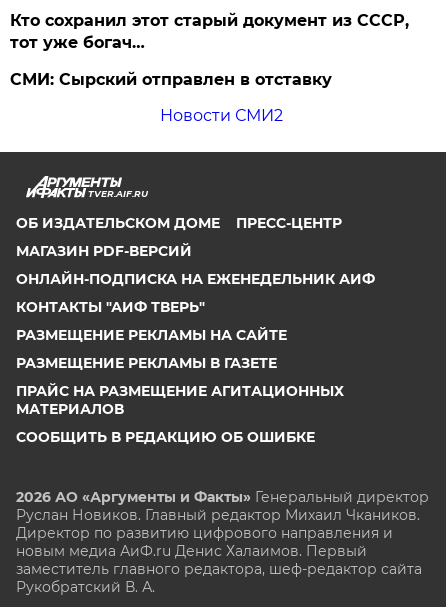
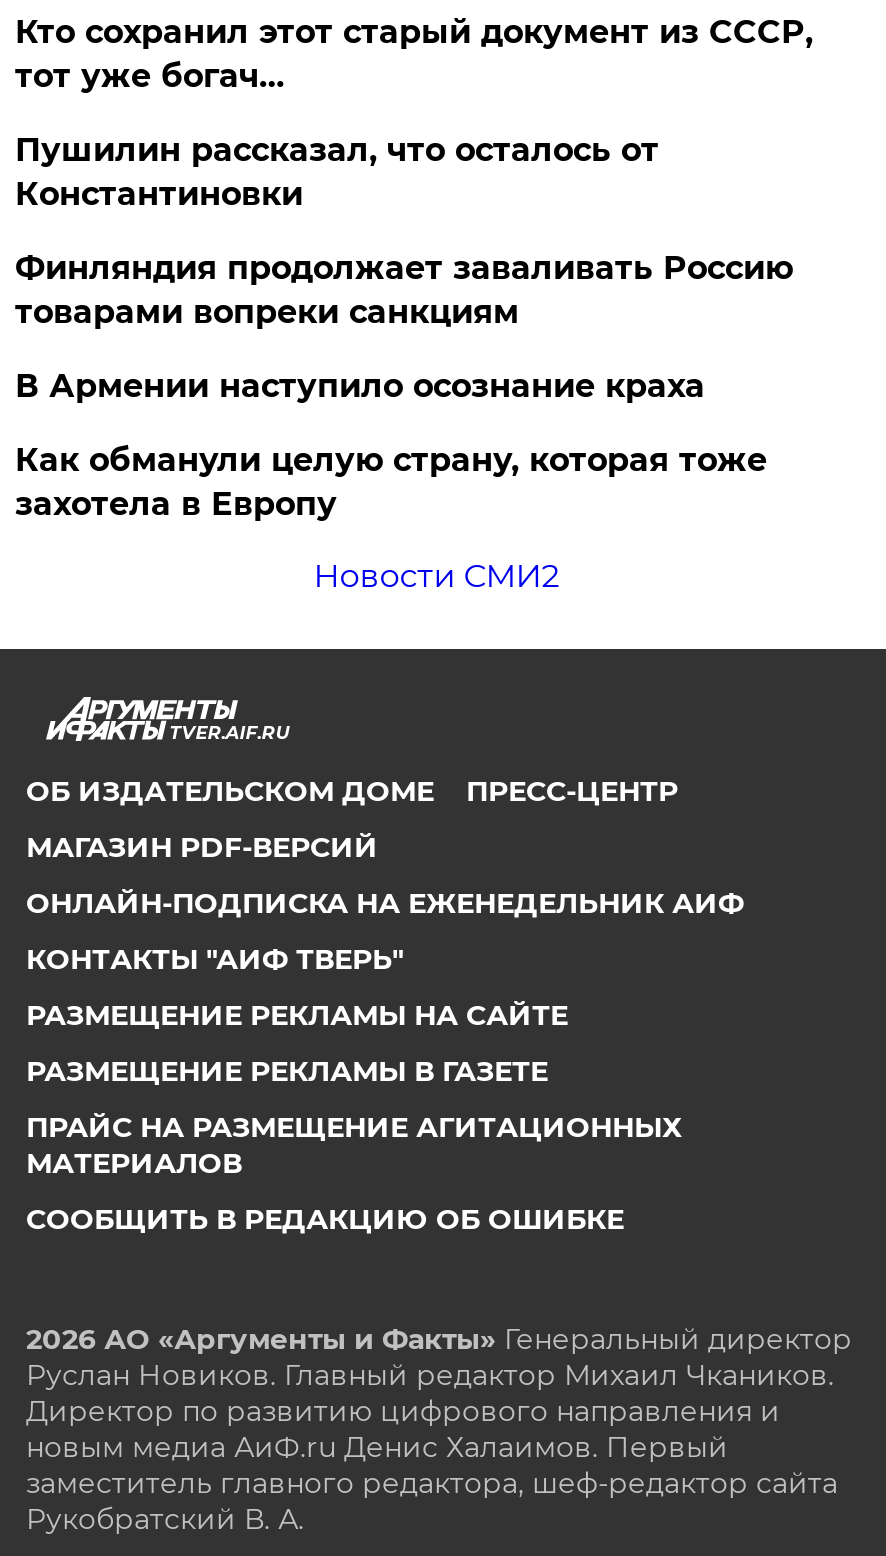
- СМИ: Сырский отправлен в отставку
+ Пушилин рассказал, что осталось от
+ Константиновки
+ Финляндия продолжает заваливать Россию
+ товарами вопреки санкциям
+ В Армении наступило осознание краха
+ Как обманули целую страну, которая тоже
+ захотела в Европу
